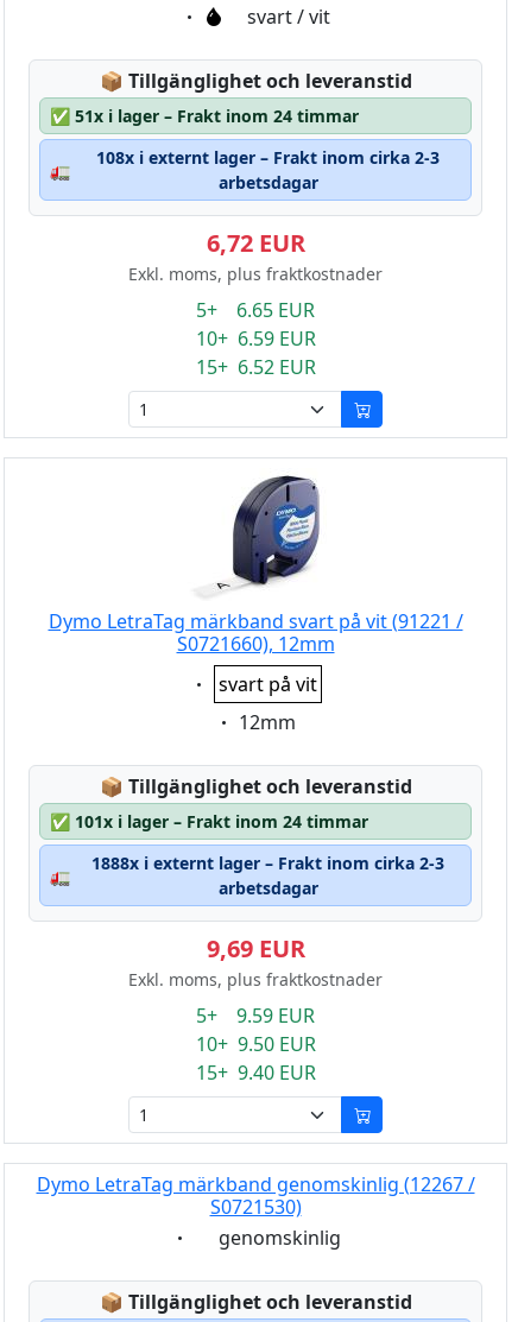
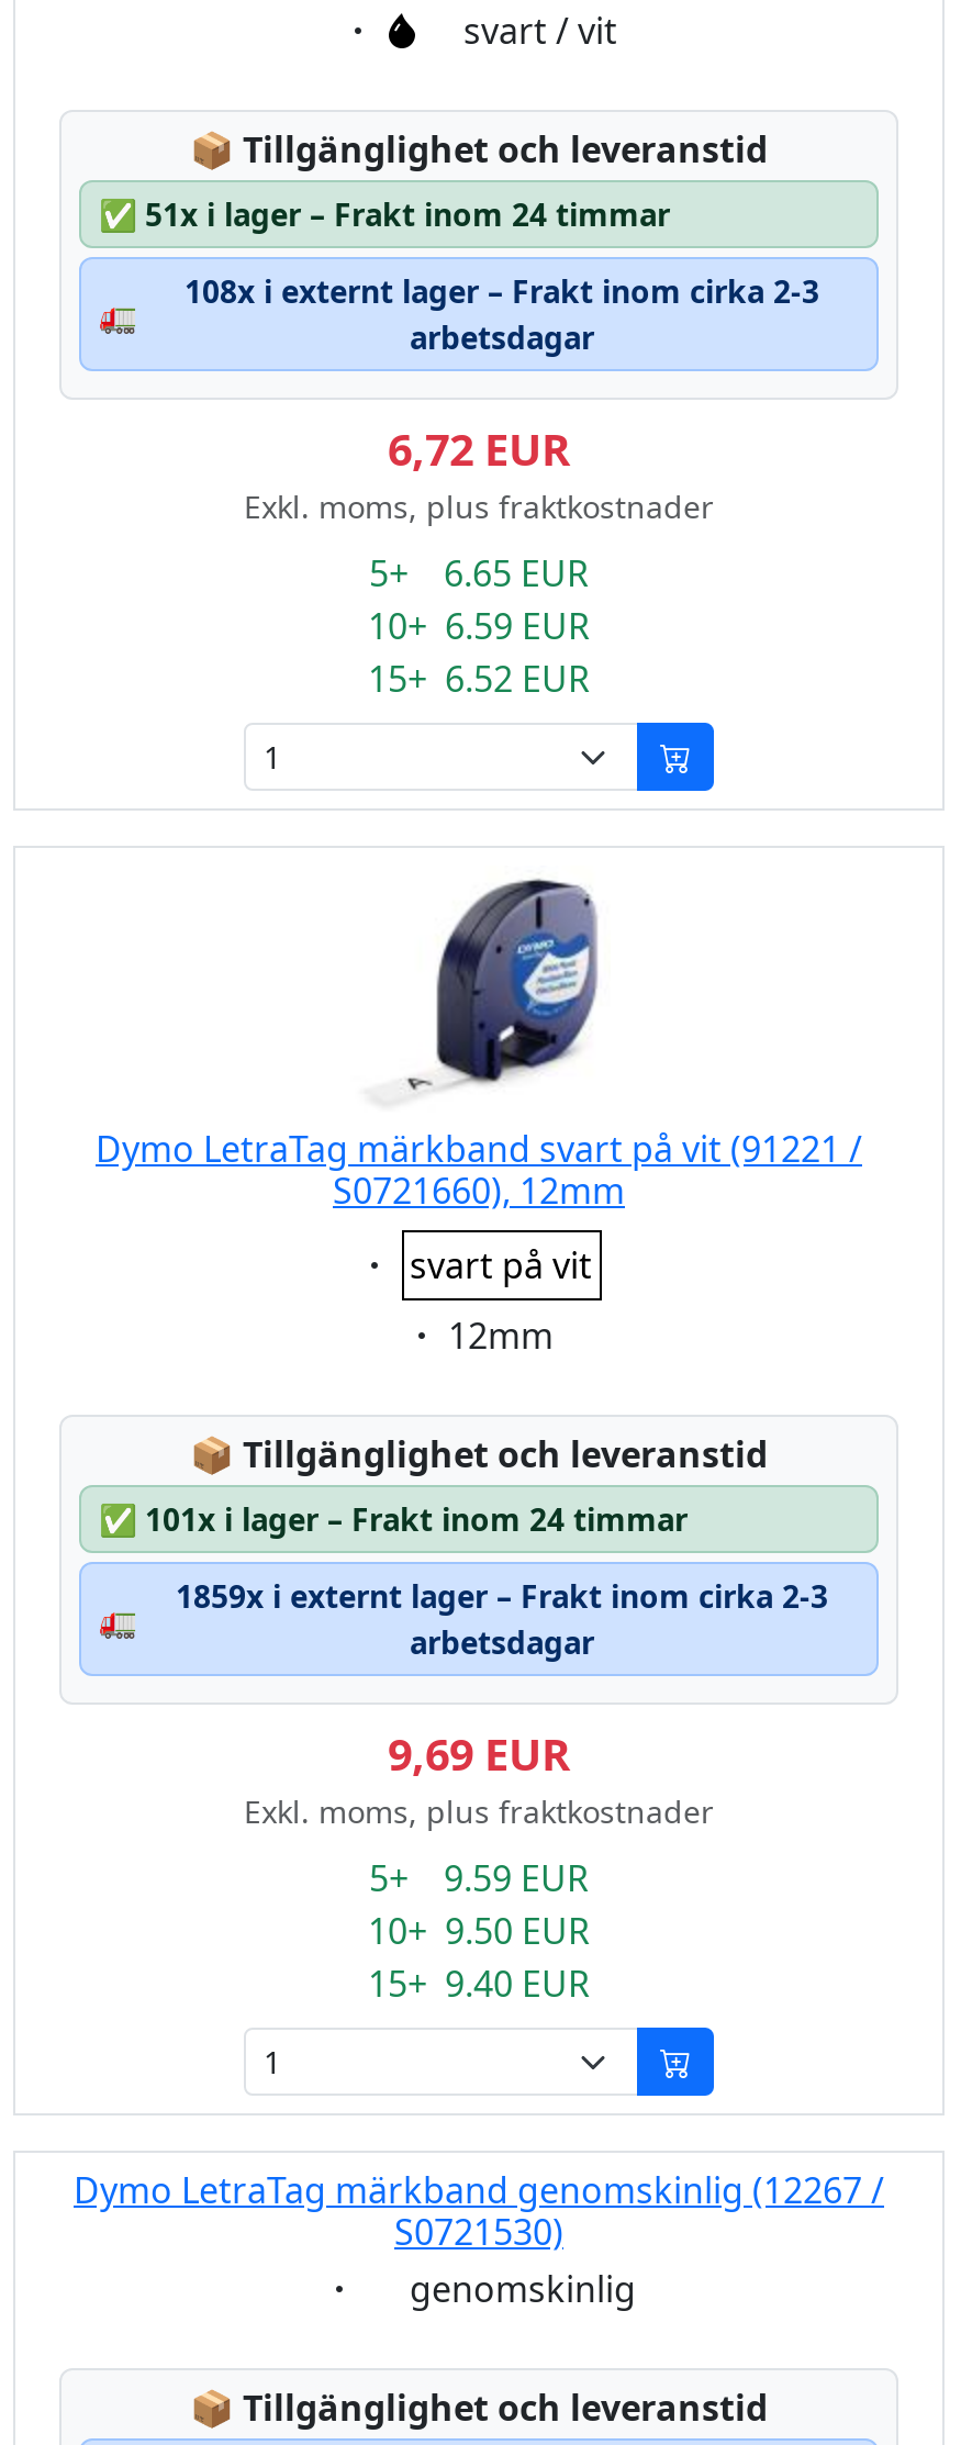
- 1888x i externt lager – Frakt inom cirka 2-3
+ 1859x i externt lager – Frakt inom cirka 2-3
